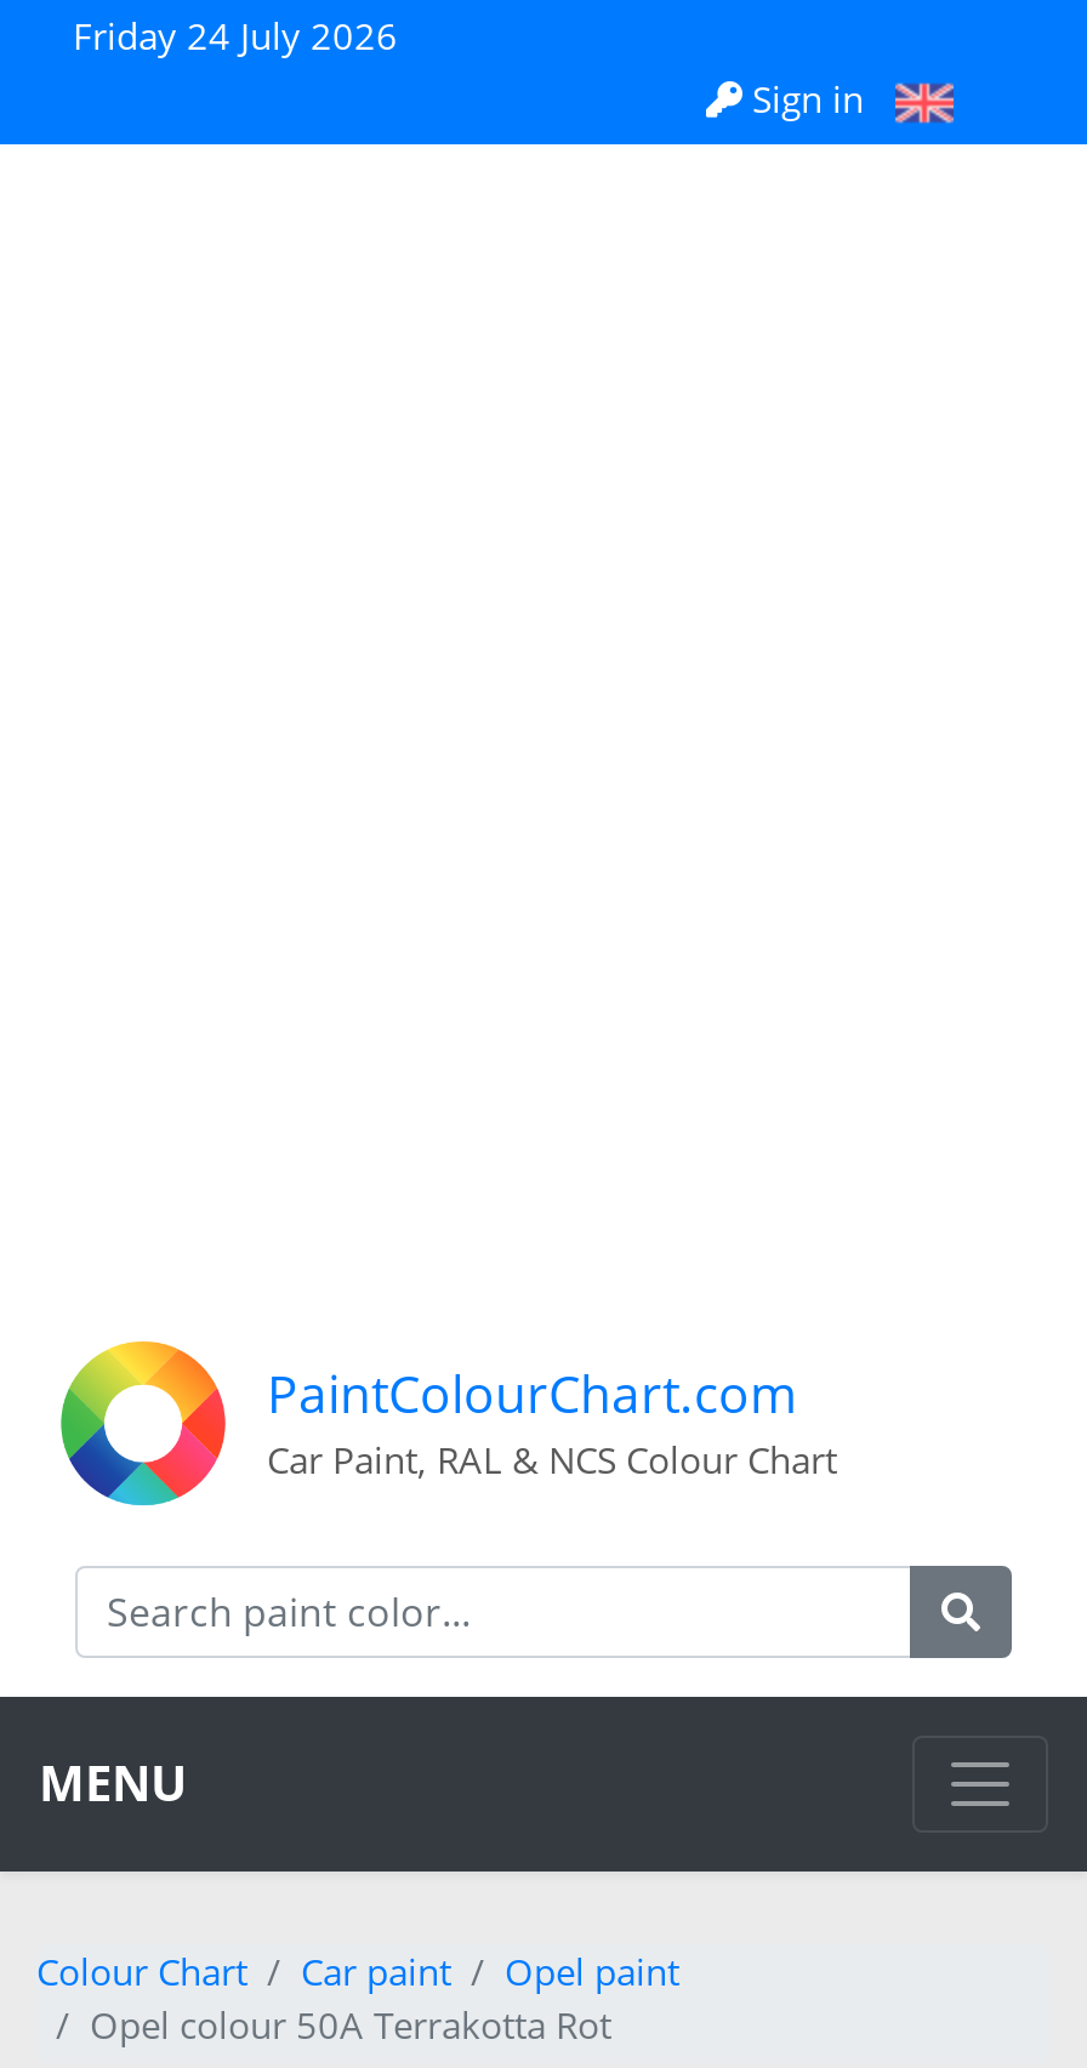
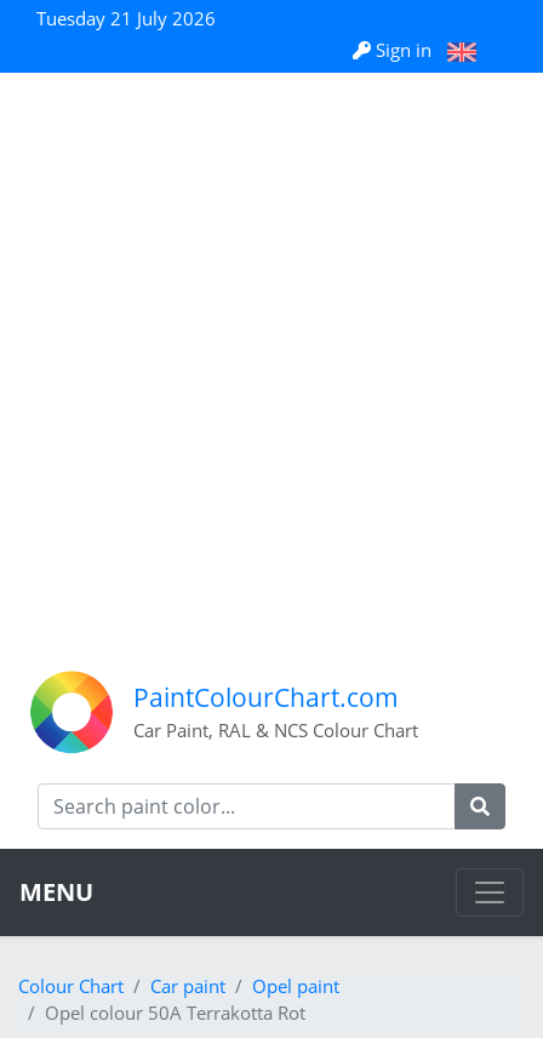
- Friday 24 July 2026
+ Tuesday 21 July 2026
